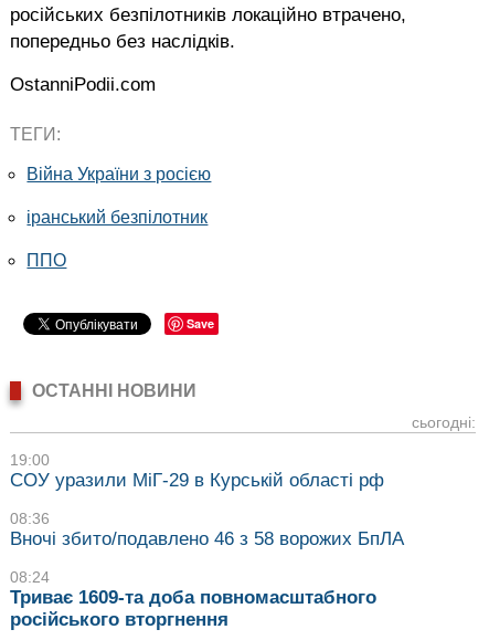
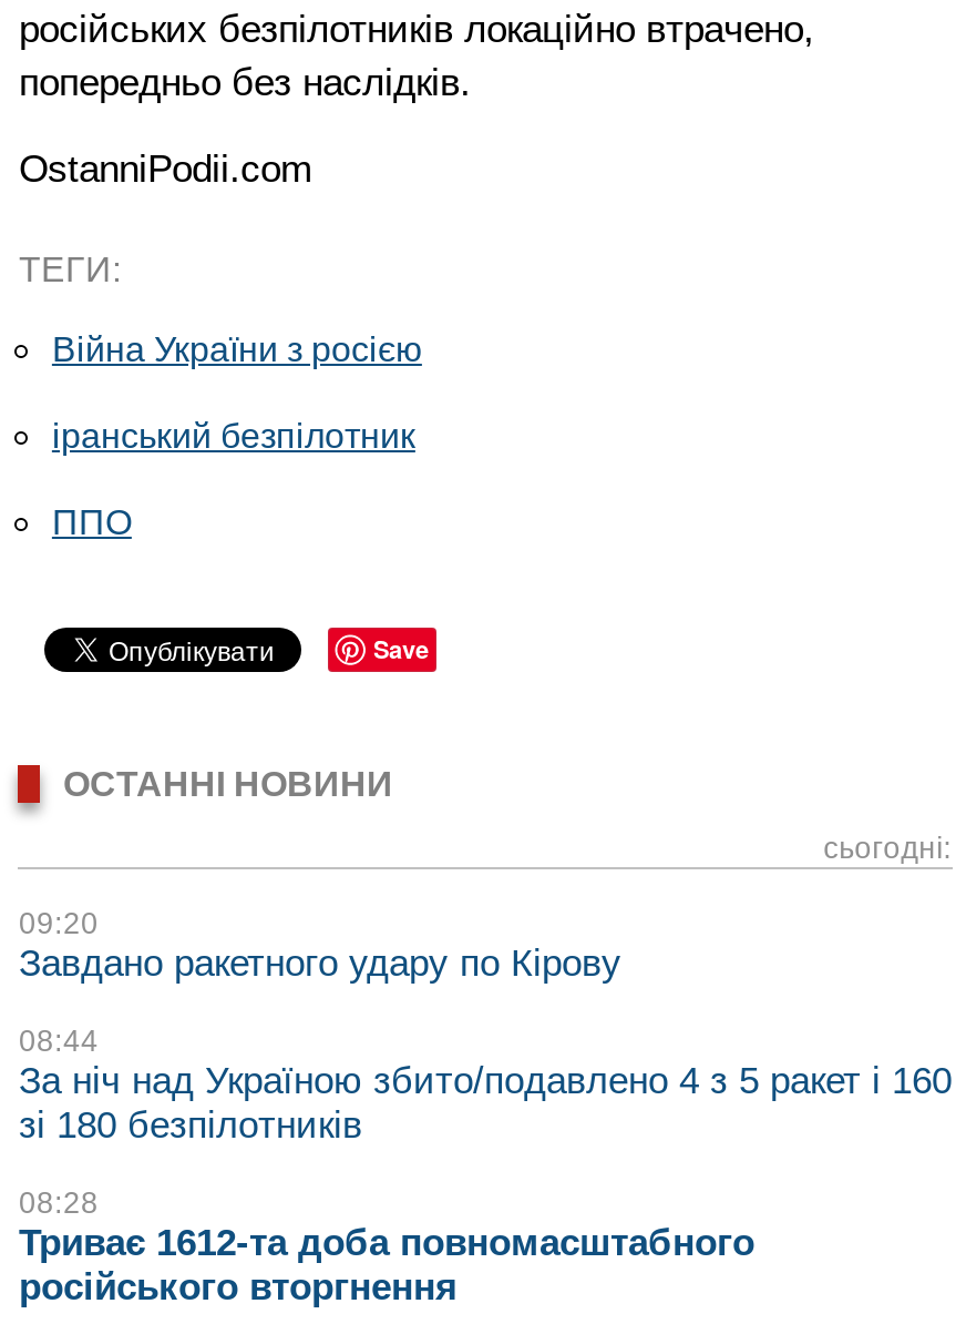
- 19:00
- СОУ уразили МіГ-29 в Курській області рф
+ 09:20
+ Завдано ракетного удару по Кірову

- 08:36
- Вночі збито/подавлено 46 з 58 ворожих БпЛА
+ 08:44
+ За ніч над Україною збито/подавлено 4 з 5 ракет і 160
+ зі 180 безпілотників

- 08:24
- Триває 1609-та доба повномасштабного
+ 08:28
+ Триває 1612-та доба повномасштабного
